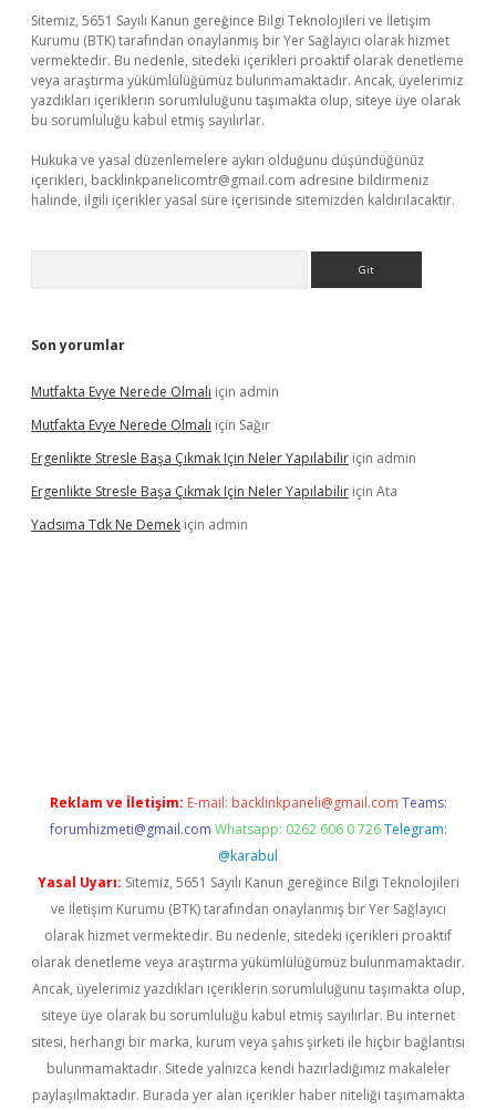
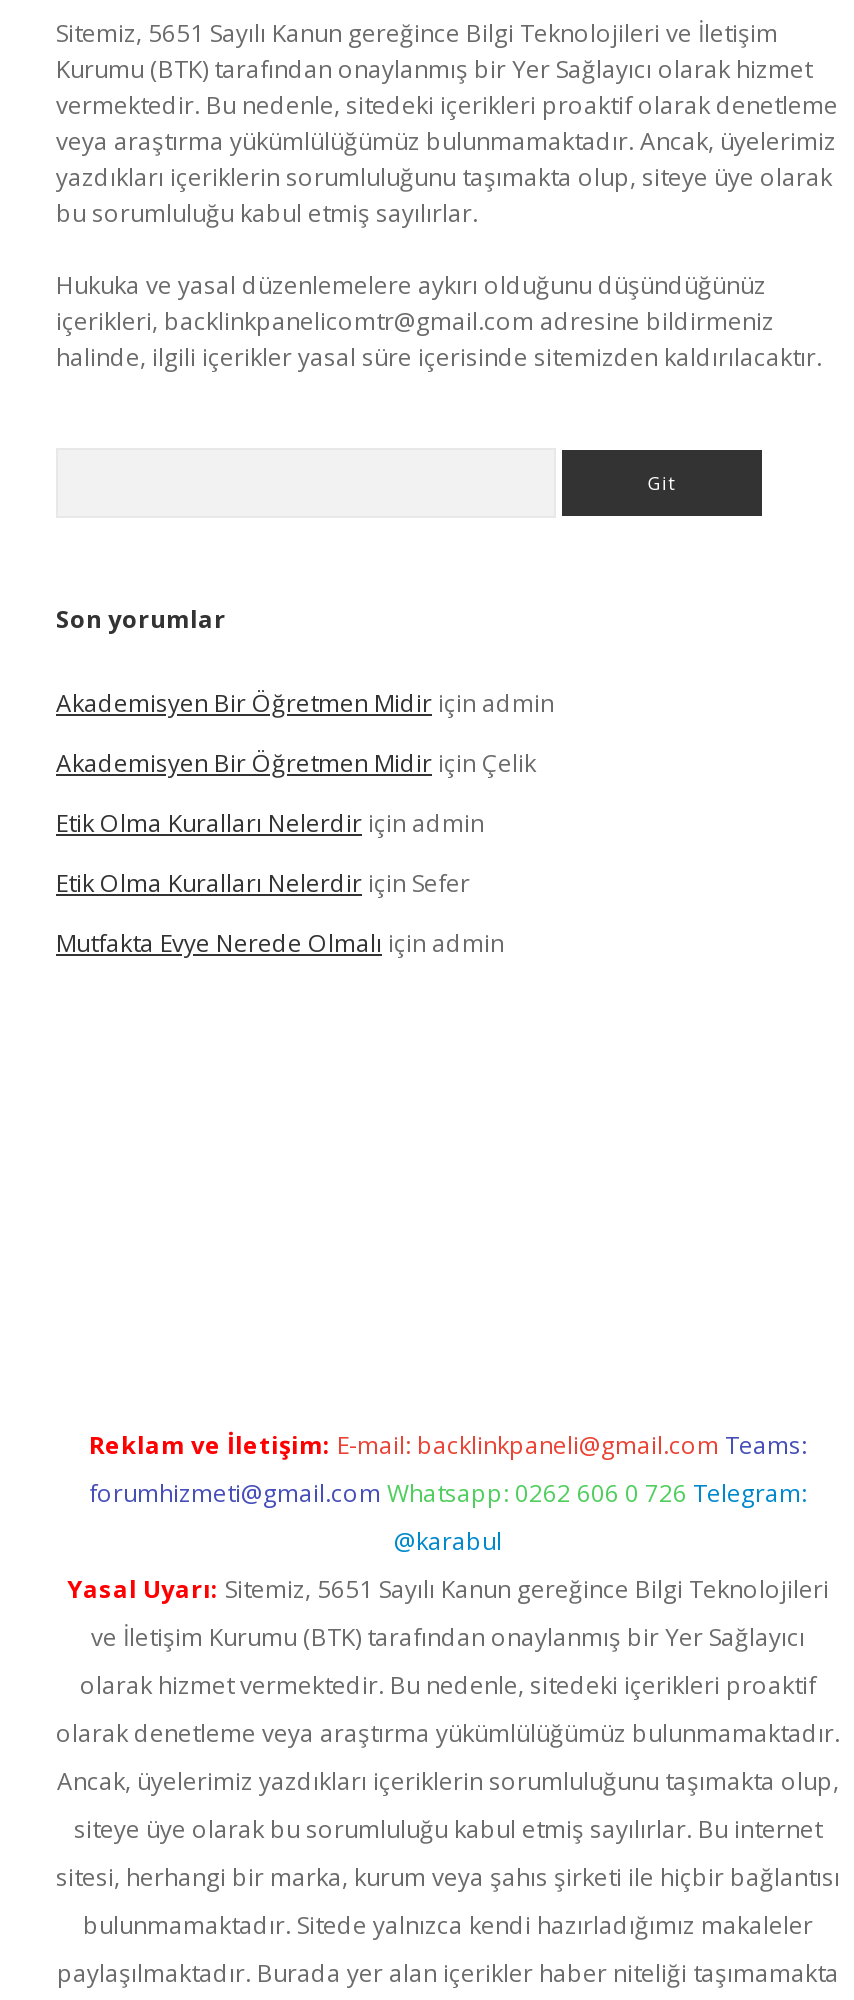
+ Akademisyen Bir Öğretmen Midir için admin
+ Akademisyen Bir Öğretmen Midir için Çelik
+ Etik Olma Kuralları Nelerdir için admin
+ Etik Olma Kuralları Nelerdir için Sefer

moved down: Mutfakta Evye Nerede Olmalı için admin

- Mutfakta Evye Nerede Olmalı için Sağır
- Ergenlikte Stresle Başa Çıkmak Için Neler Yapılabilir için admin
- Ergenlikte Stresle Başa Çıkmak Için Neler Yapılabilir için Ata
- Yadsıma Tdk Ne Demek için admin
